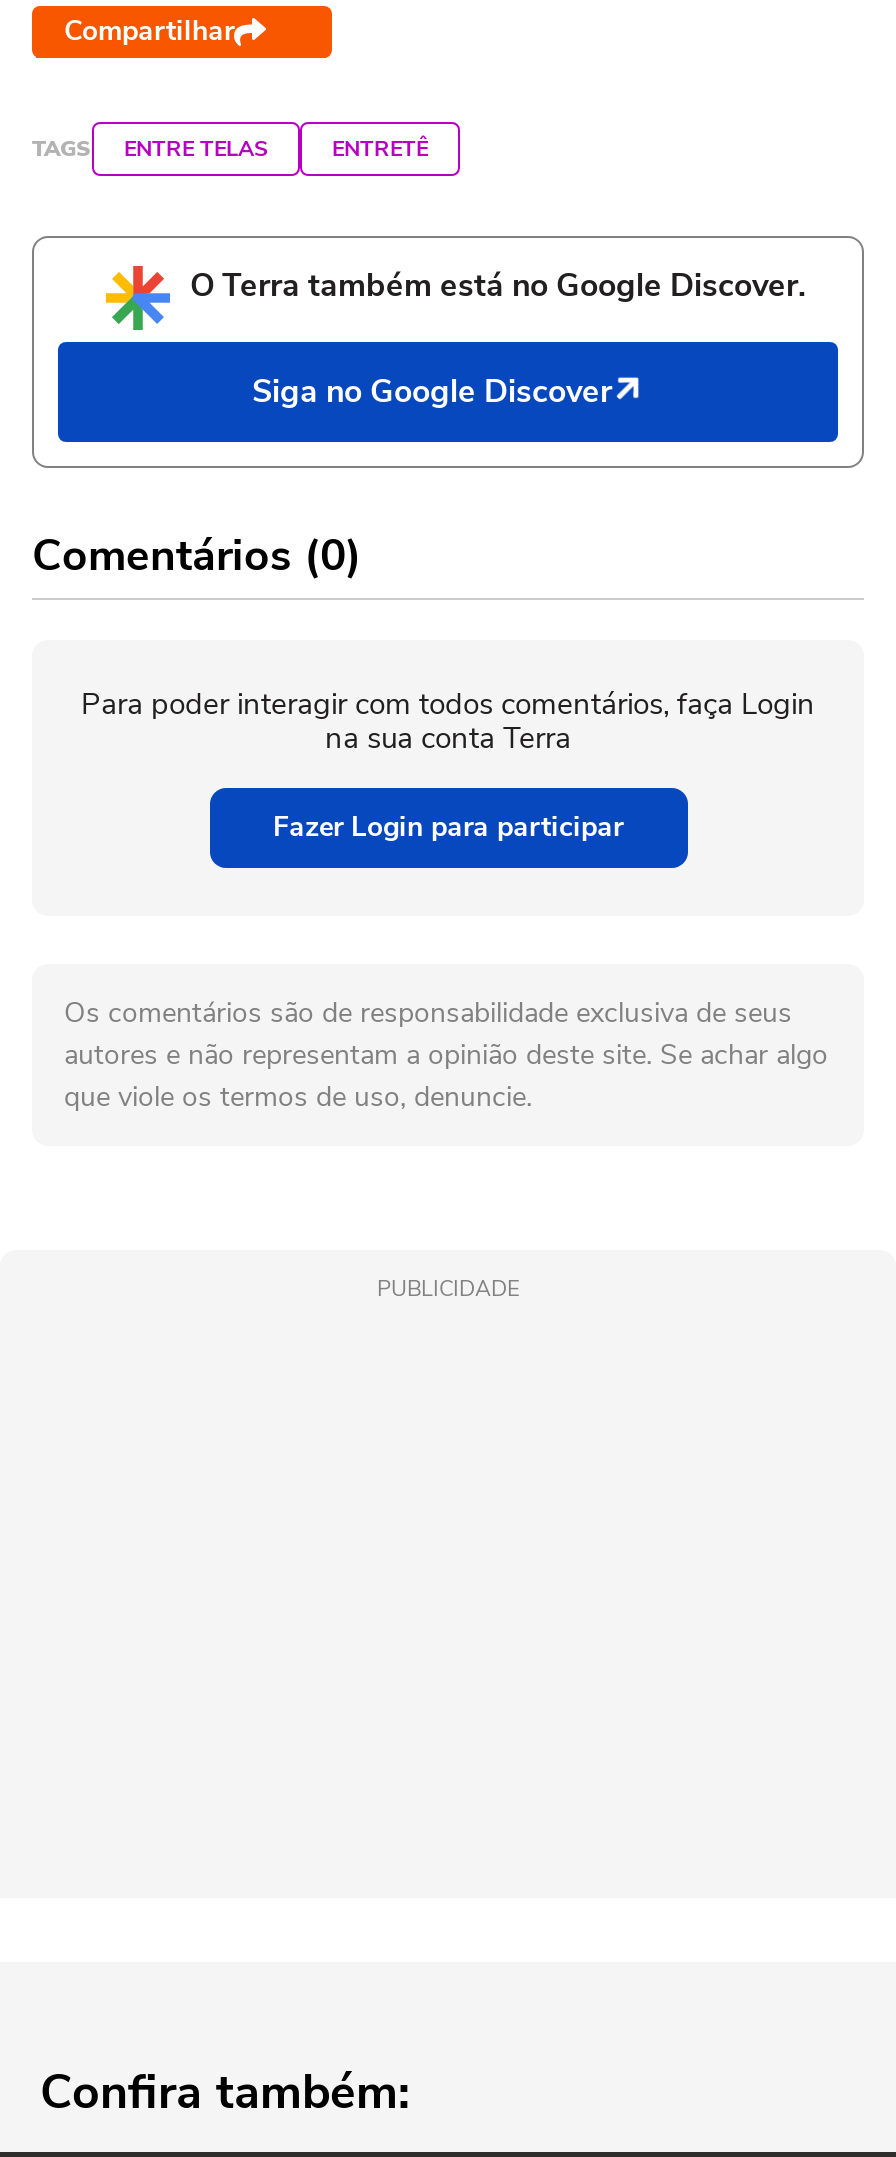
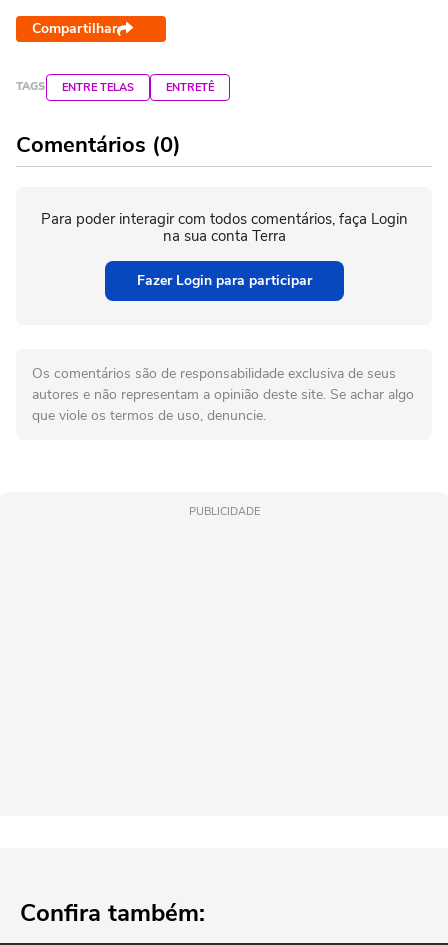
- [image]
- O Terra também está no Google Discover.
- Siga no Google Discover
